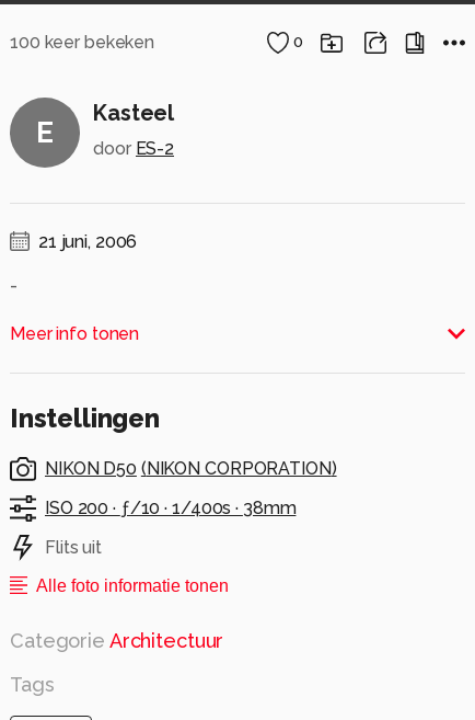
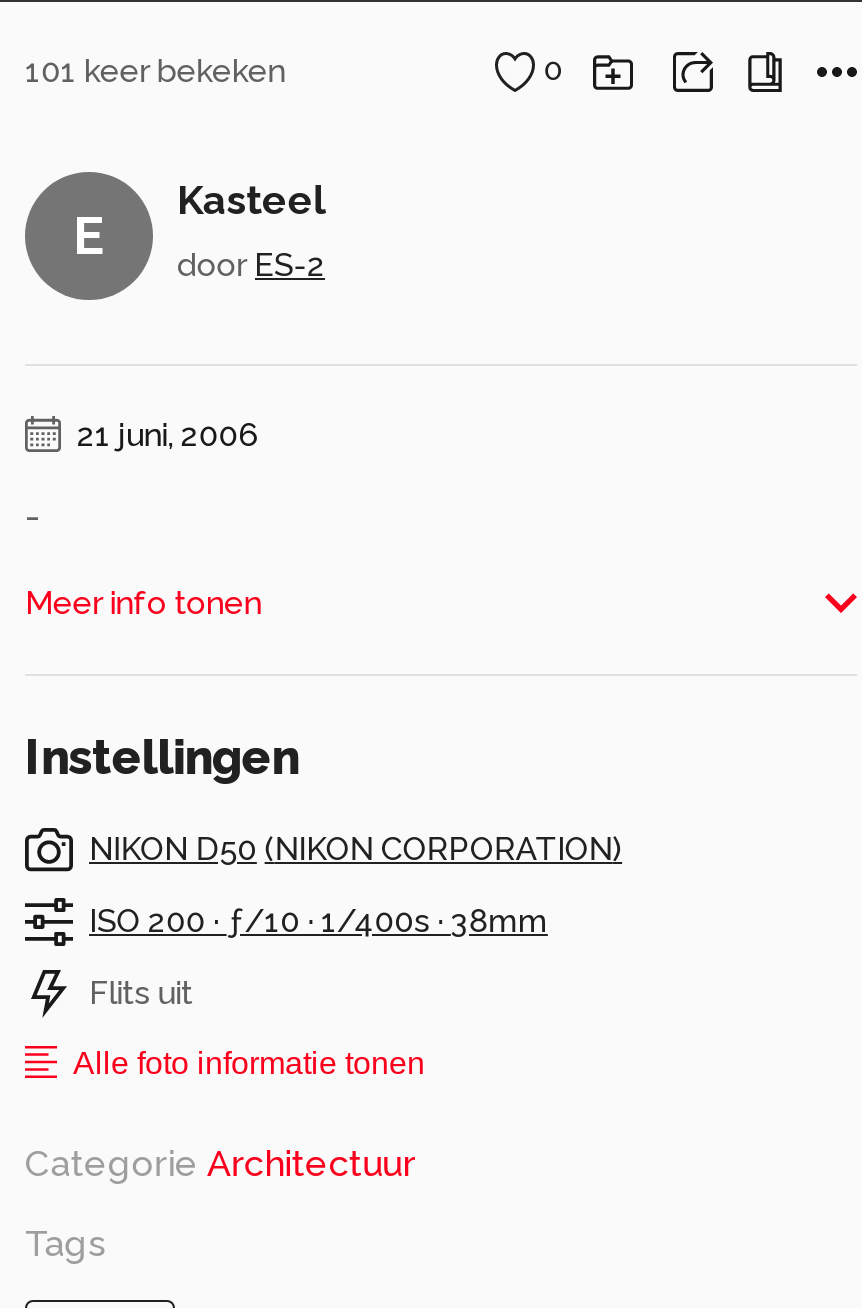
- 100 keer bekeken
+ 101 keer bekeken
